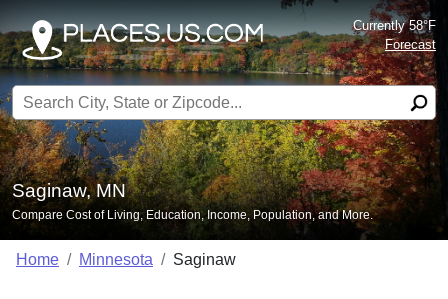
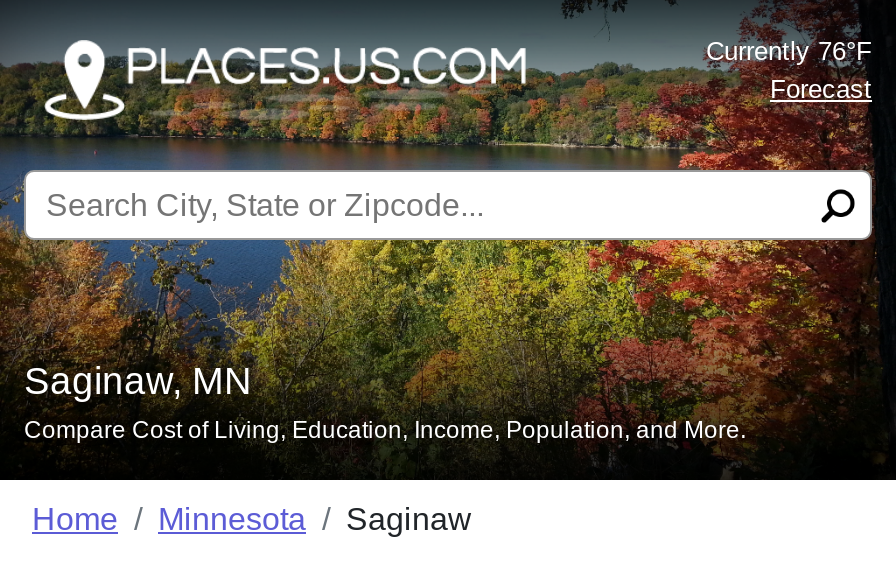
- Currently 58°F
+ Currently 76°F
